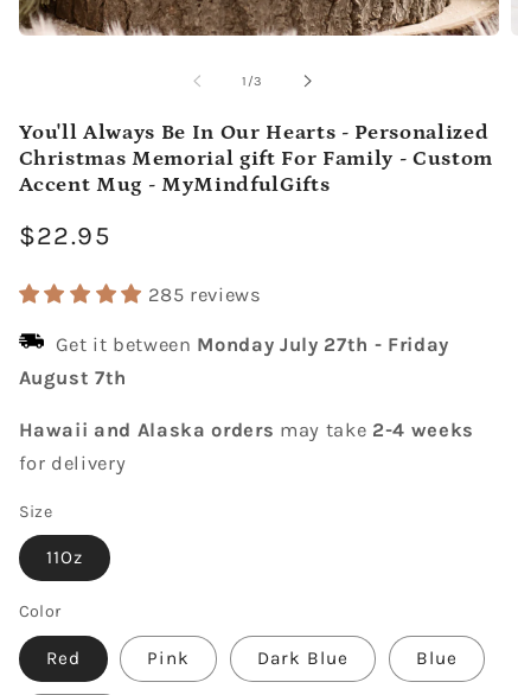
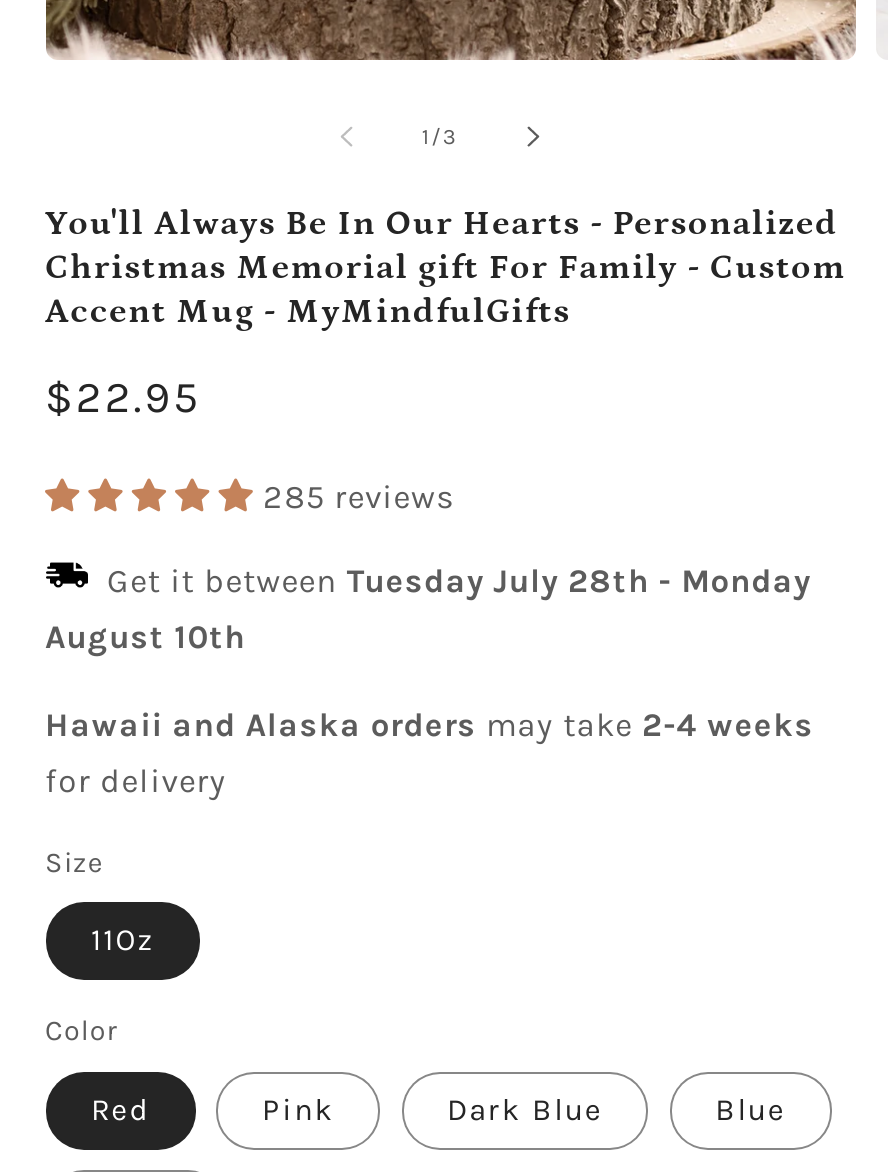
- Get it between Monday July 27th - Friday
+ Get it between Tuesday July 28th - Monday

- August 7th
+ August 10th
